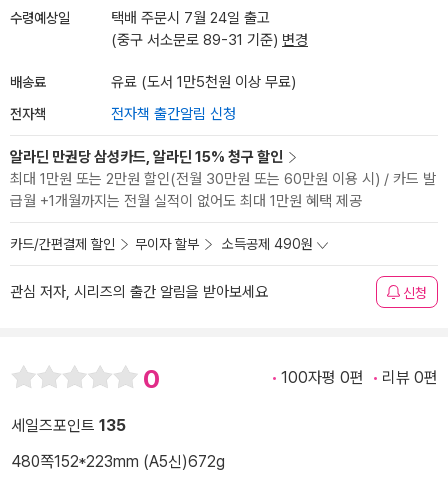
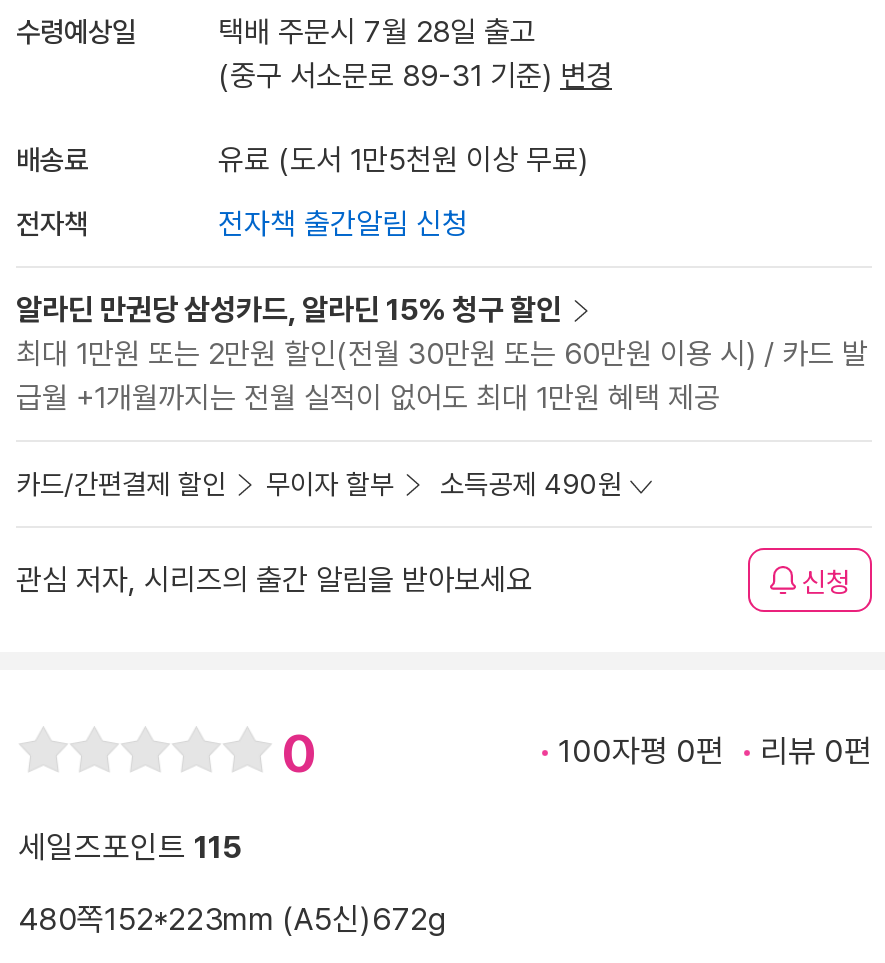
- 택배 주문시 7월 24일 출고
+ 택배 주문시 7월 28일 출고

- 세일즈포인트 135
+ 세일즈포인트 115
